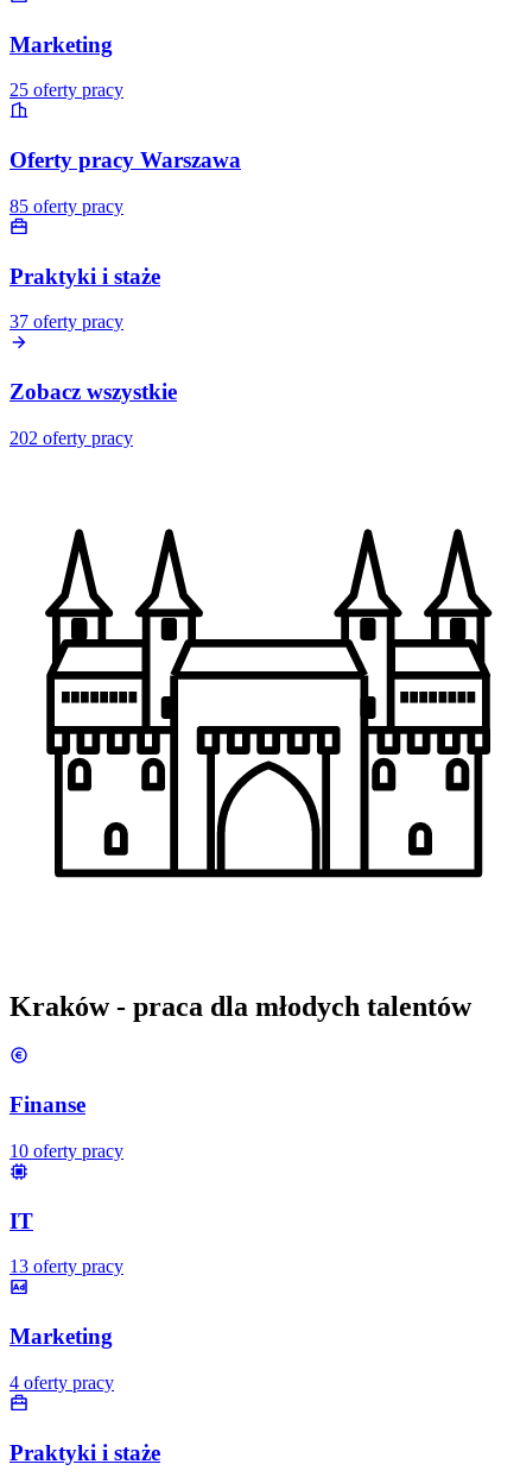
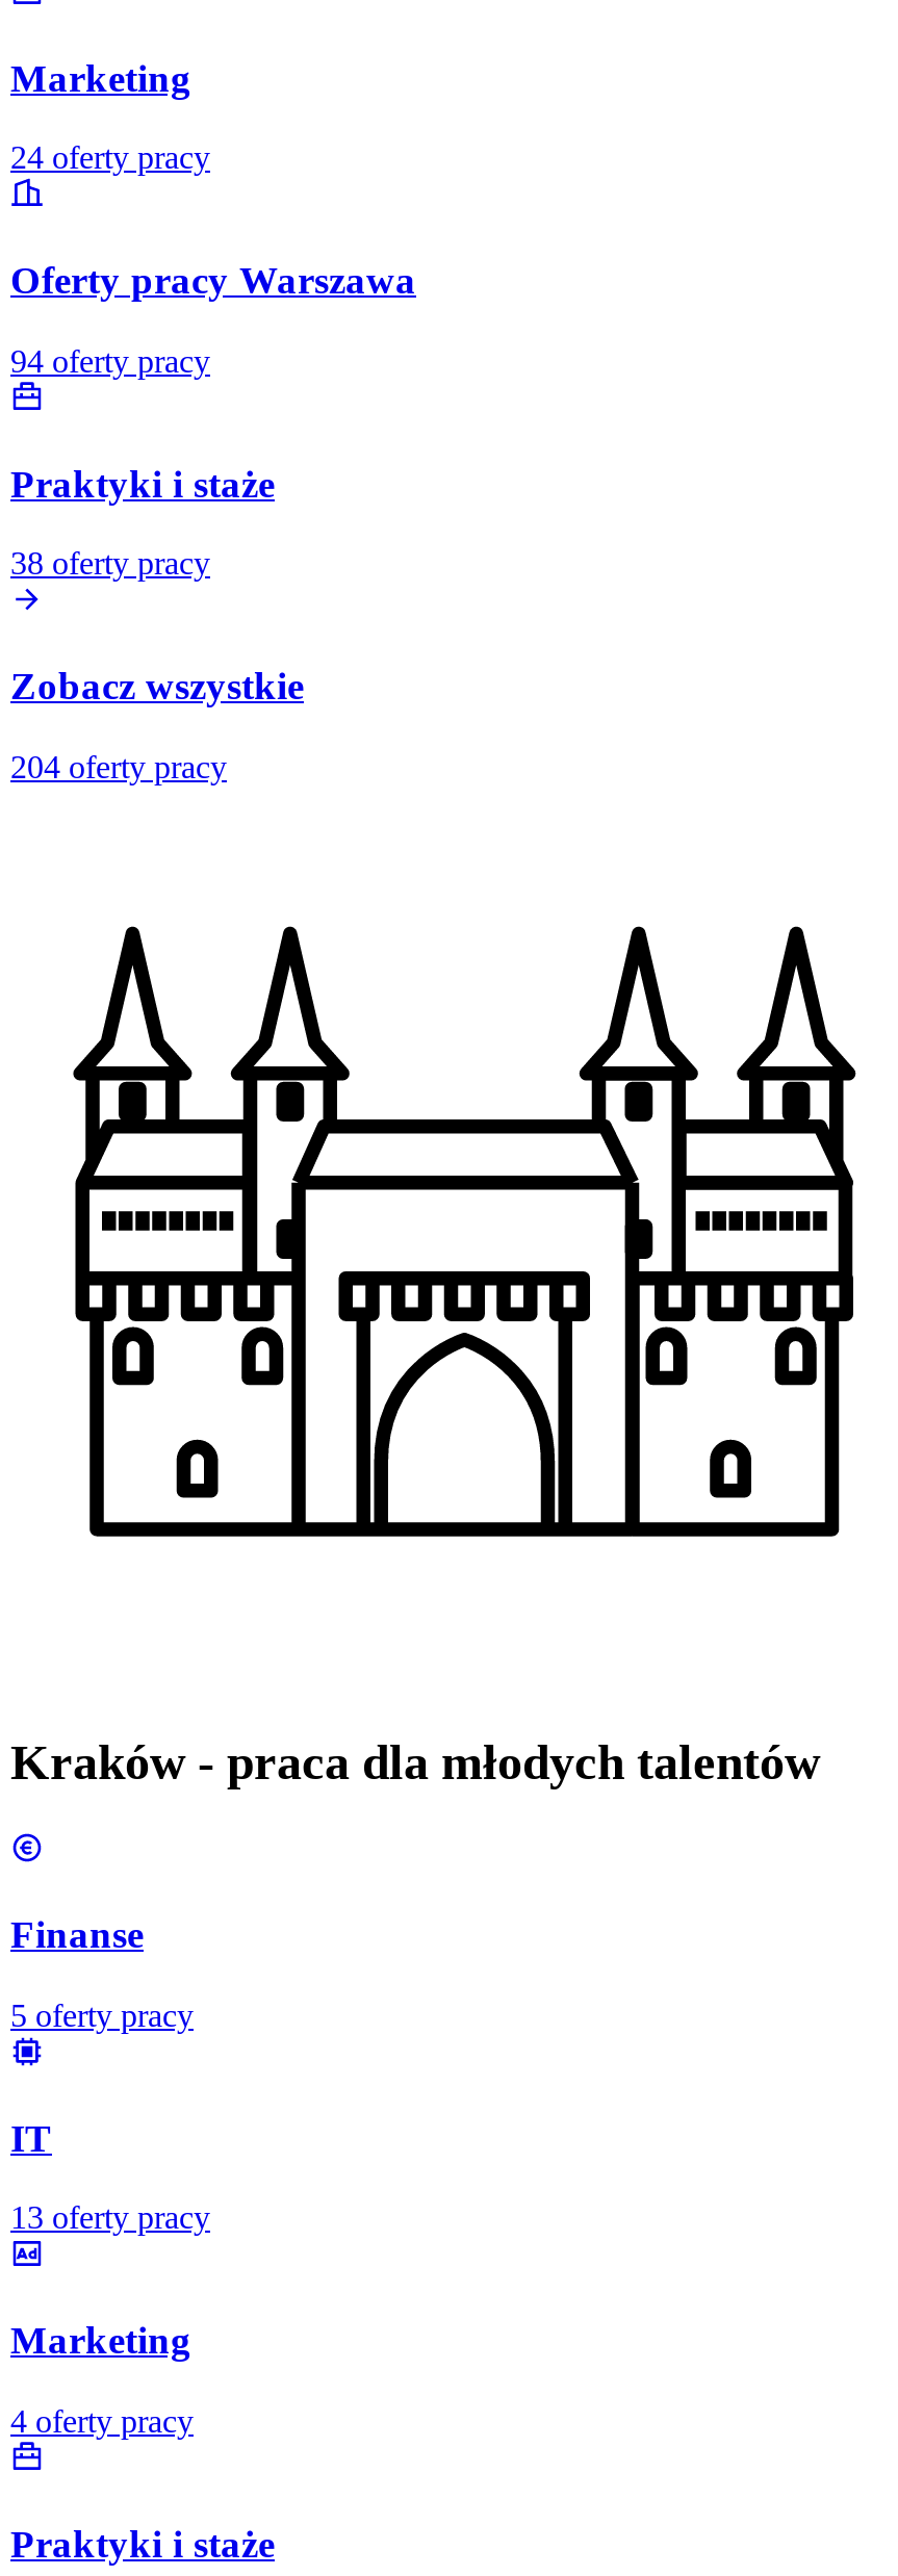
- 25 oferty pracy
+ 24 oferty pracy

- 85 oferty pracy
+ 94 oferty pracy

- 37 oferty pracy
+ 38 oferty pracy

- 202 oferty pracy
+ 204 oferty pracy

- 10 oferty pracy
+ 5 oferty pracy
